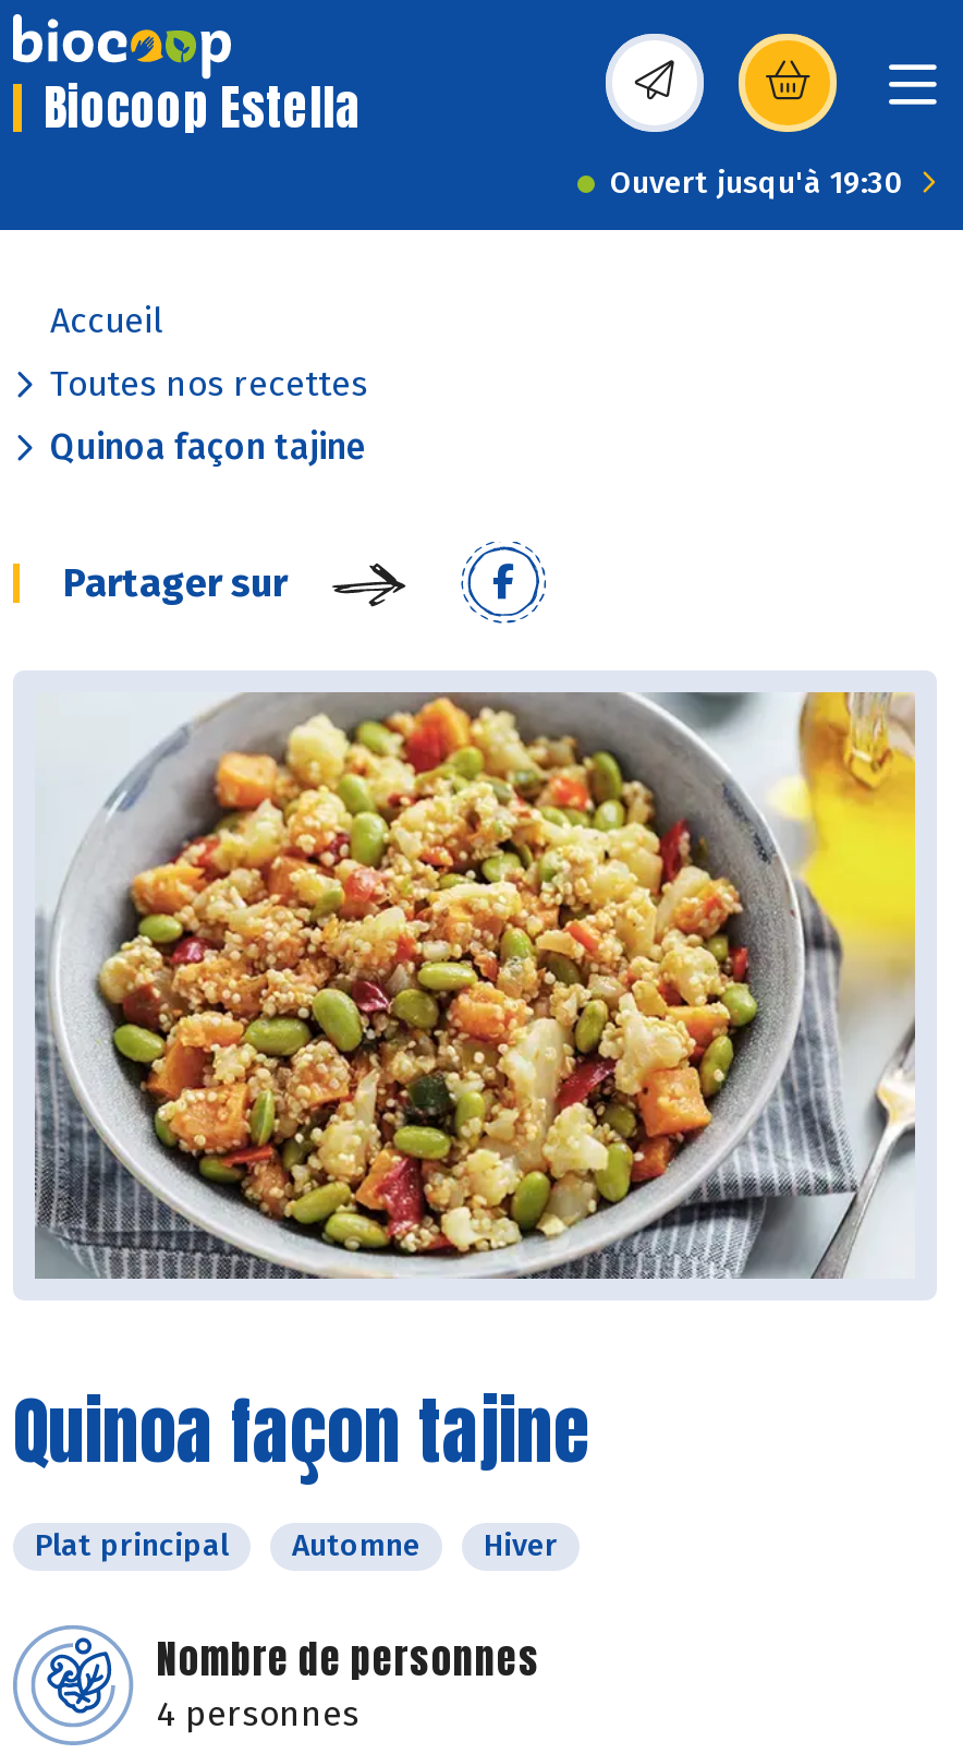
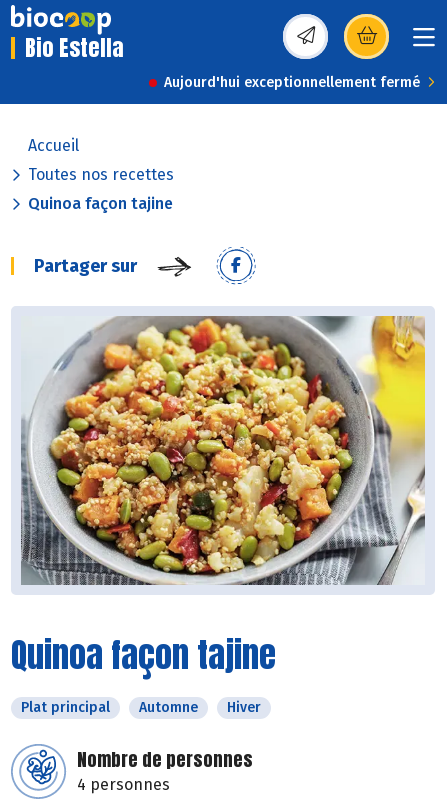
- Biocoop Estella
+ Bio Estella

- Ouvert jusqu'à 19:30
+ Aujourd'hui exceptionnellement fermé
